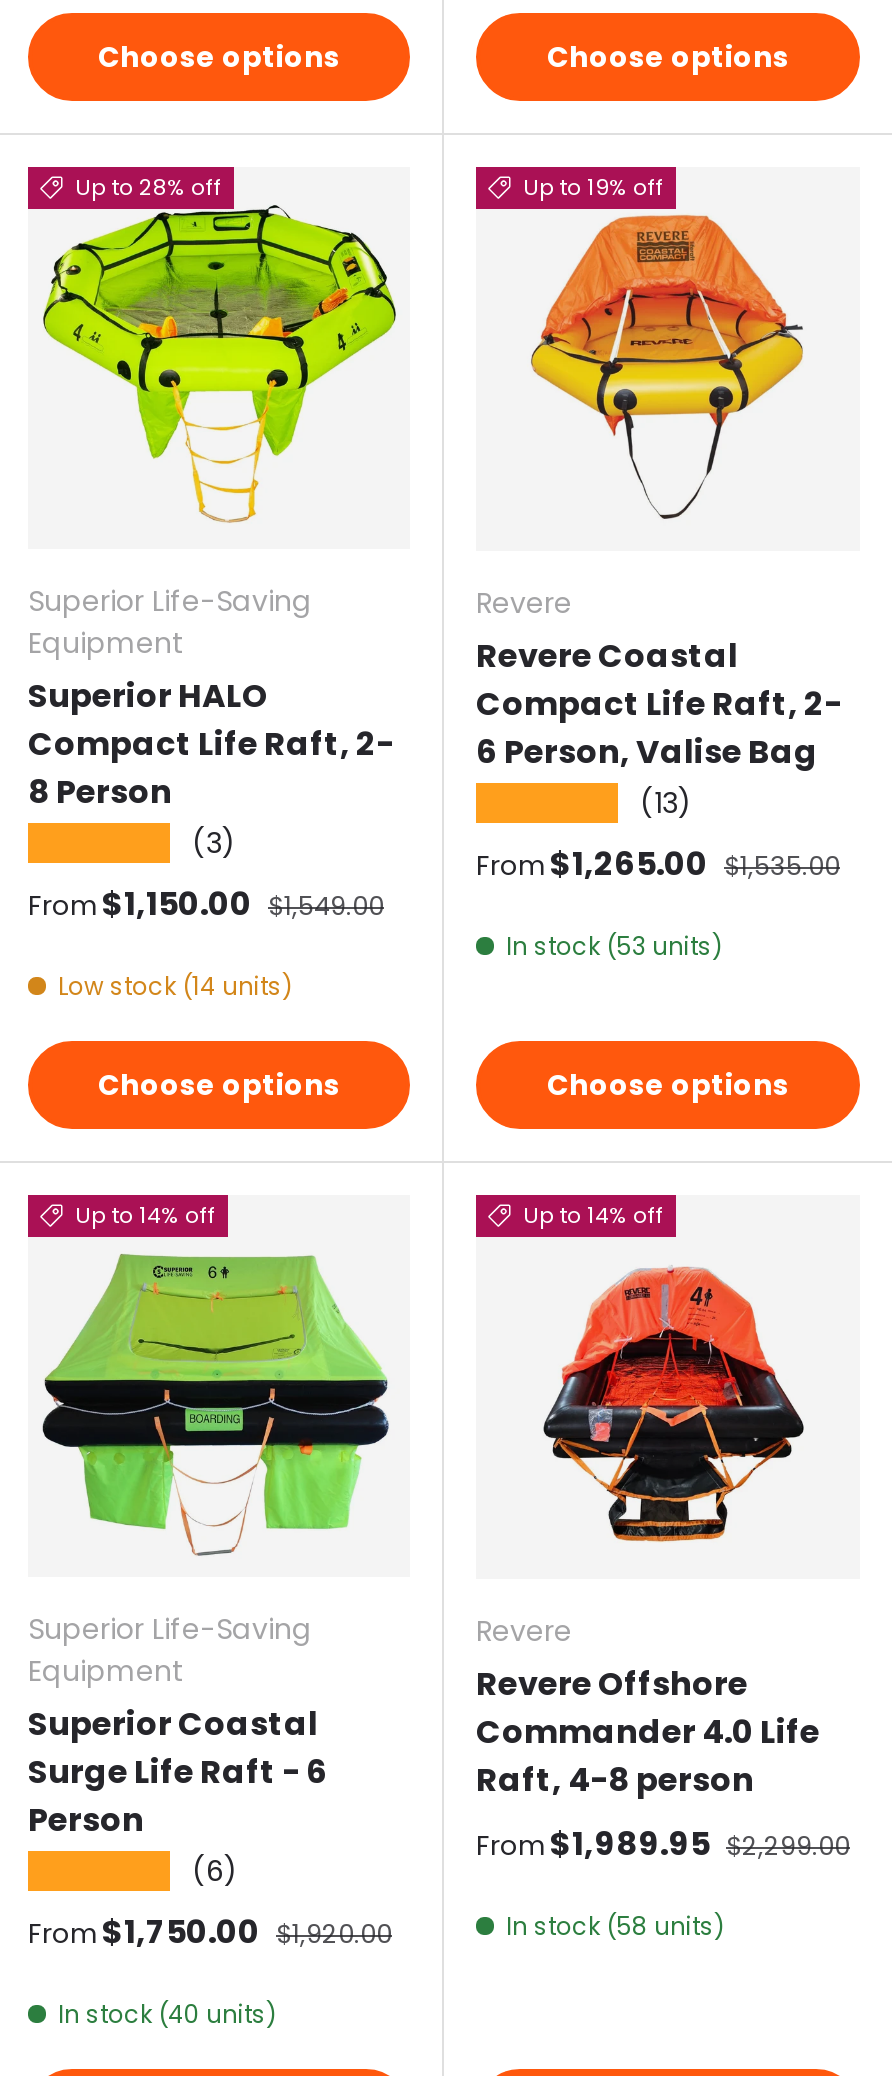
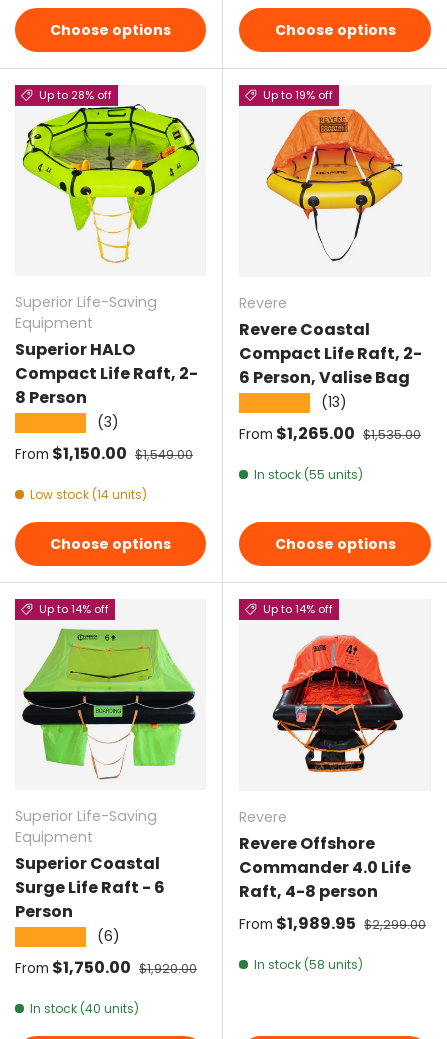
- In stock (53 units)
+ In stock (55 units)
